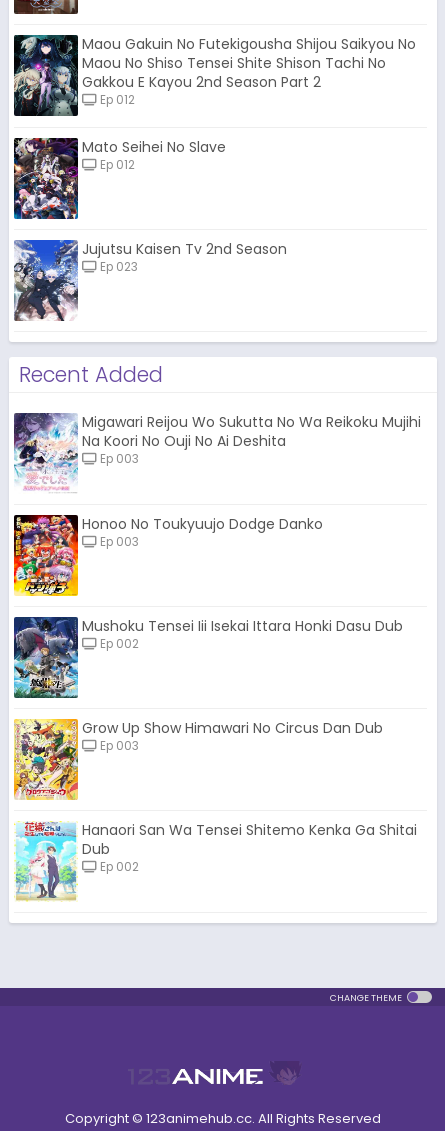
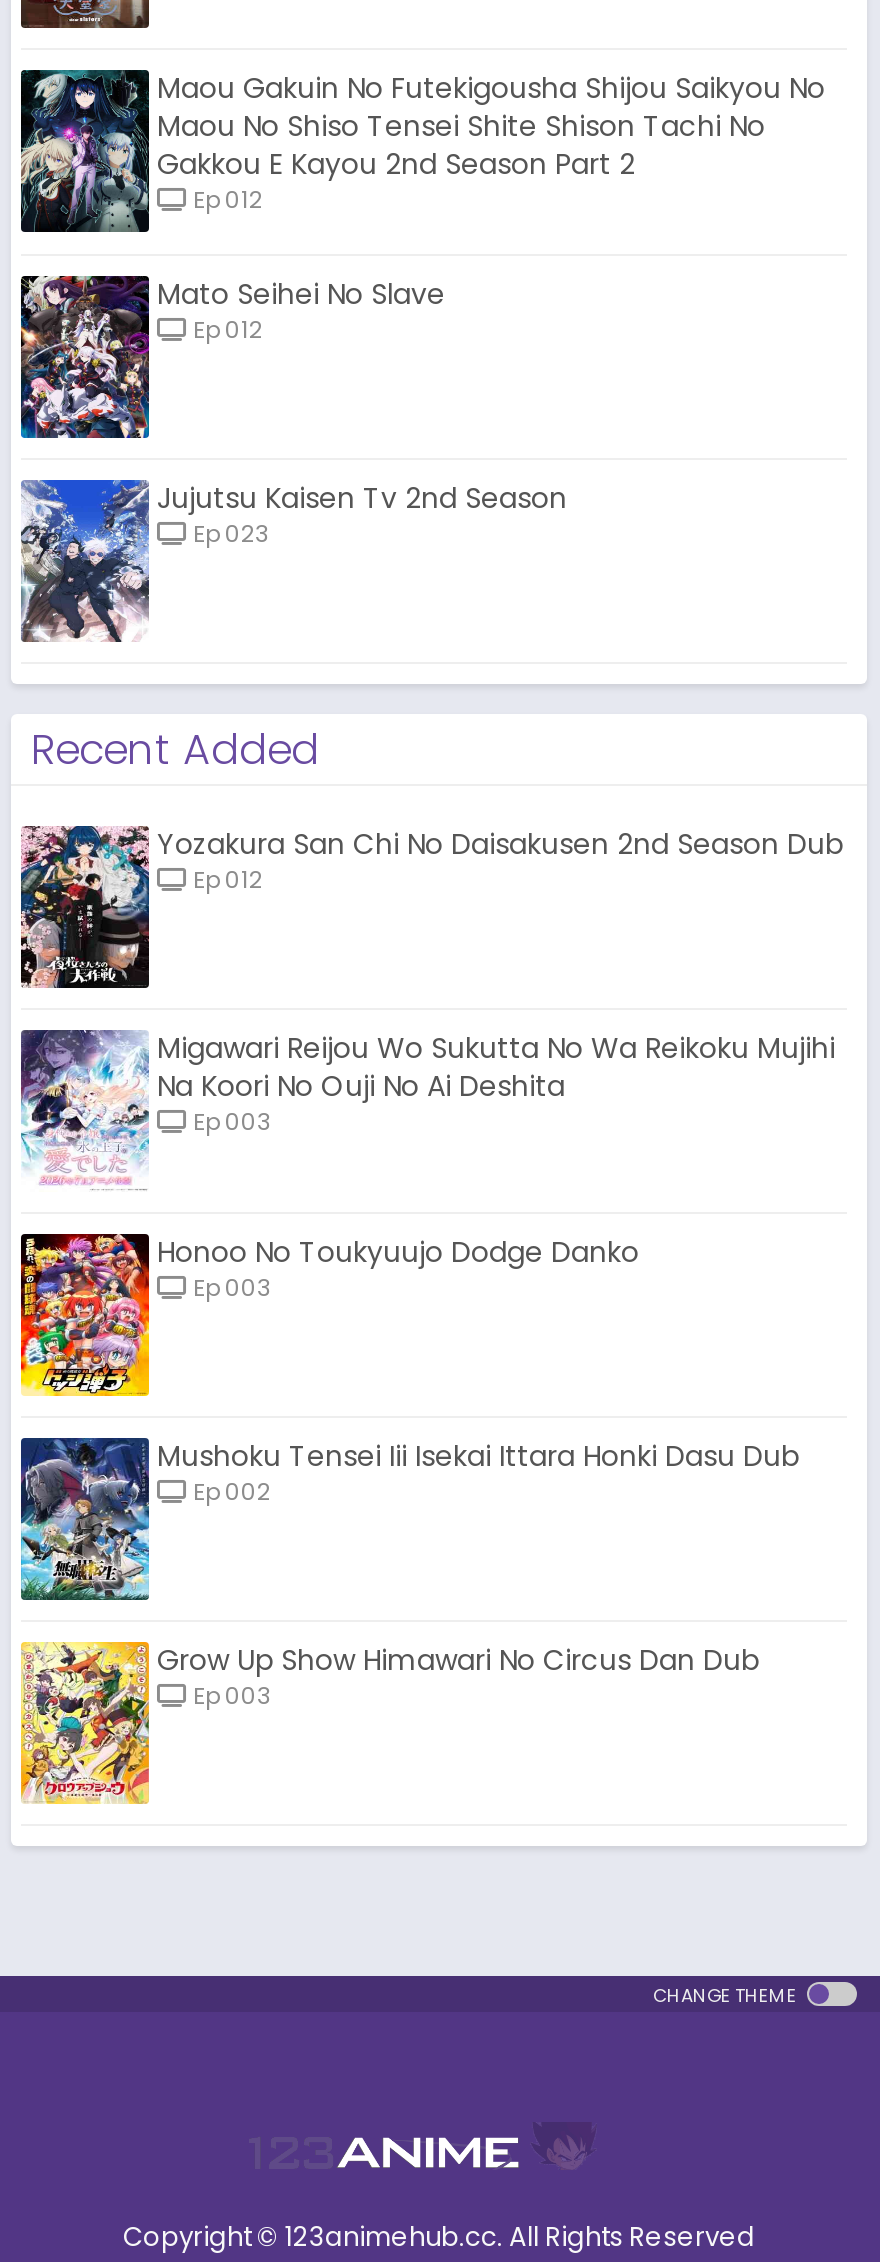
+ [image]
+ Yozakura San Chi No Daisakusen 2nd Season Dub
+ Ep 012

moved down: [image] | Migawari Reijou Wo Sukutta No Wa Reikoku Mujihi | Na Koori No Ouji No Ai Deshita | ... | Grow Up Show Himawari No Circus Dan Dub | Ep 003

moved down: [image]

- [image]
- Hanaori San Wa Tensei Shitemo Kenka Ga Shitai
- Dub
- Ep 002
